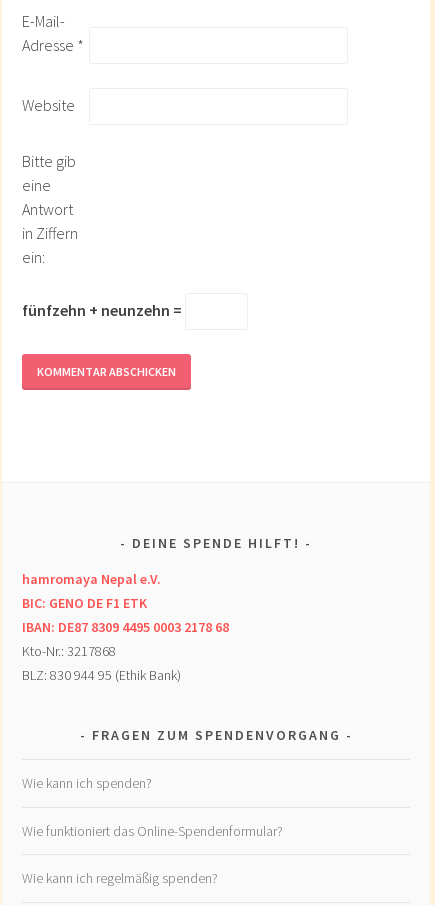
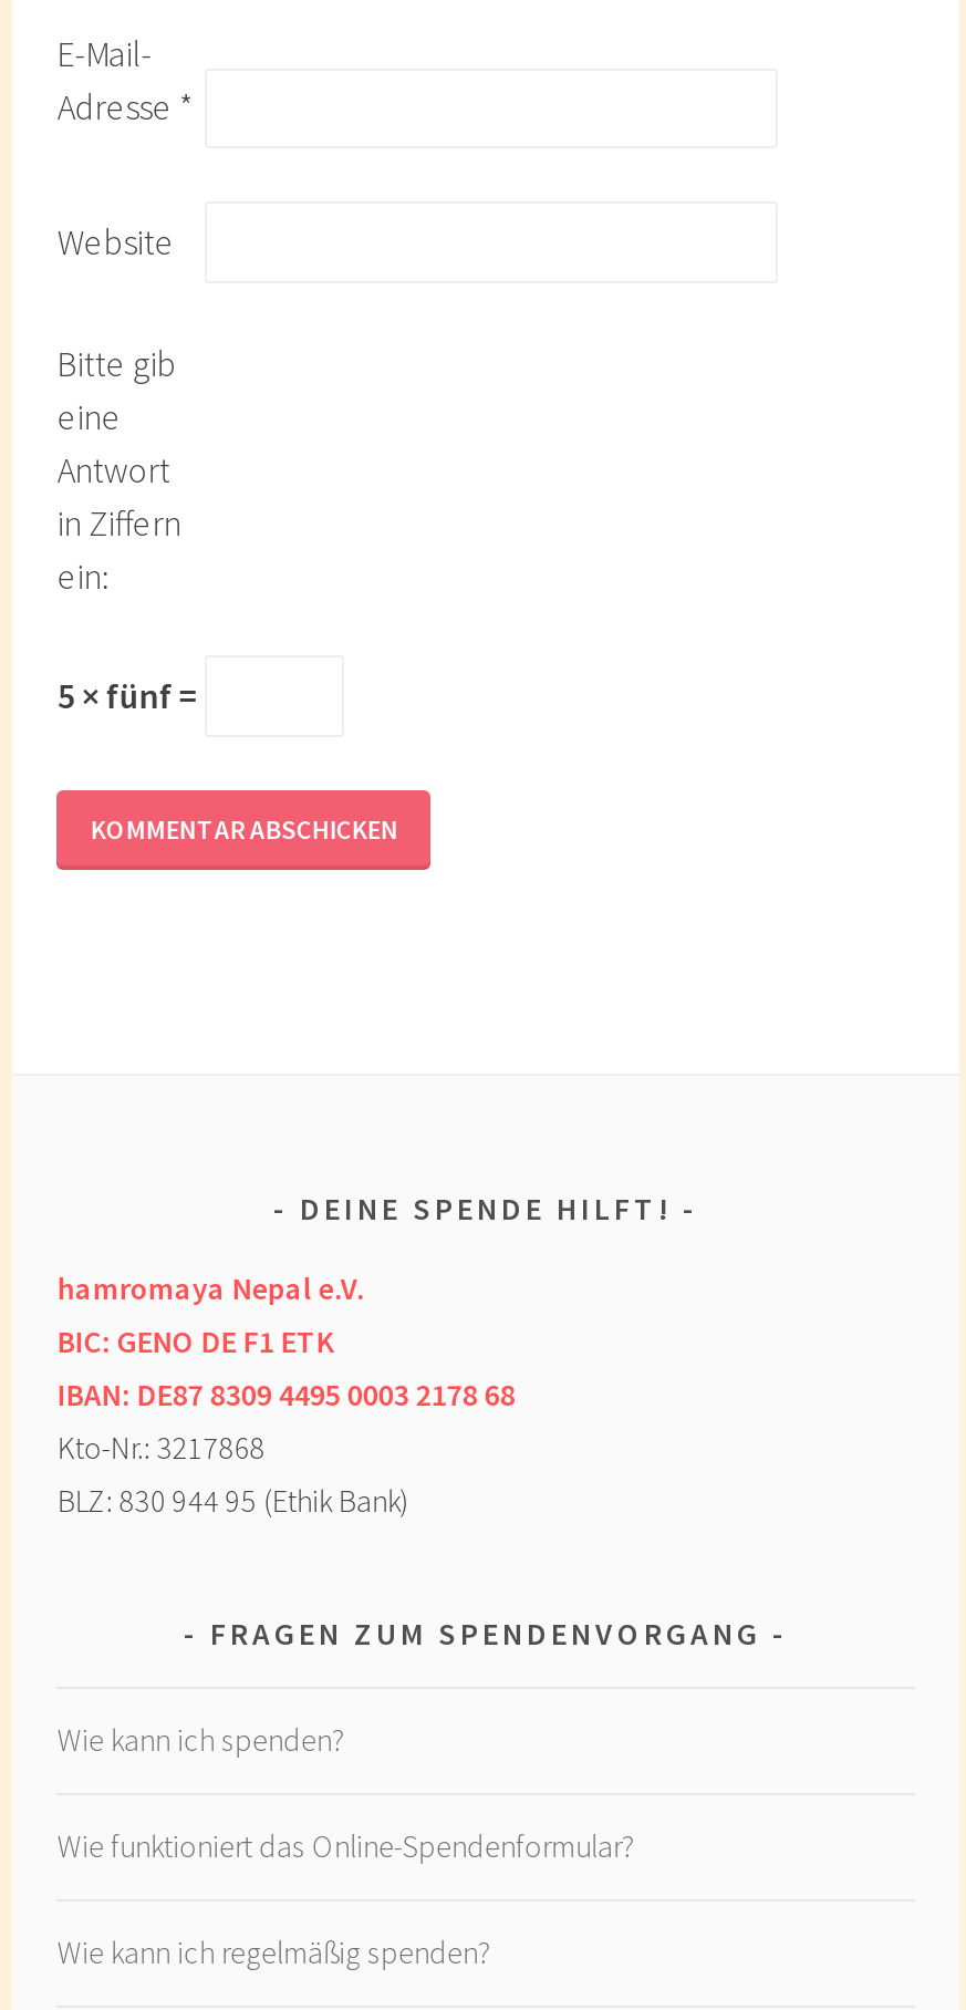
- fünfzehn + neunzehn =
+ 5 × fünf =
